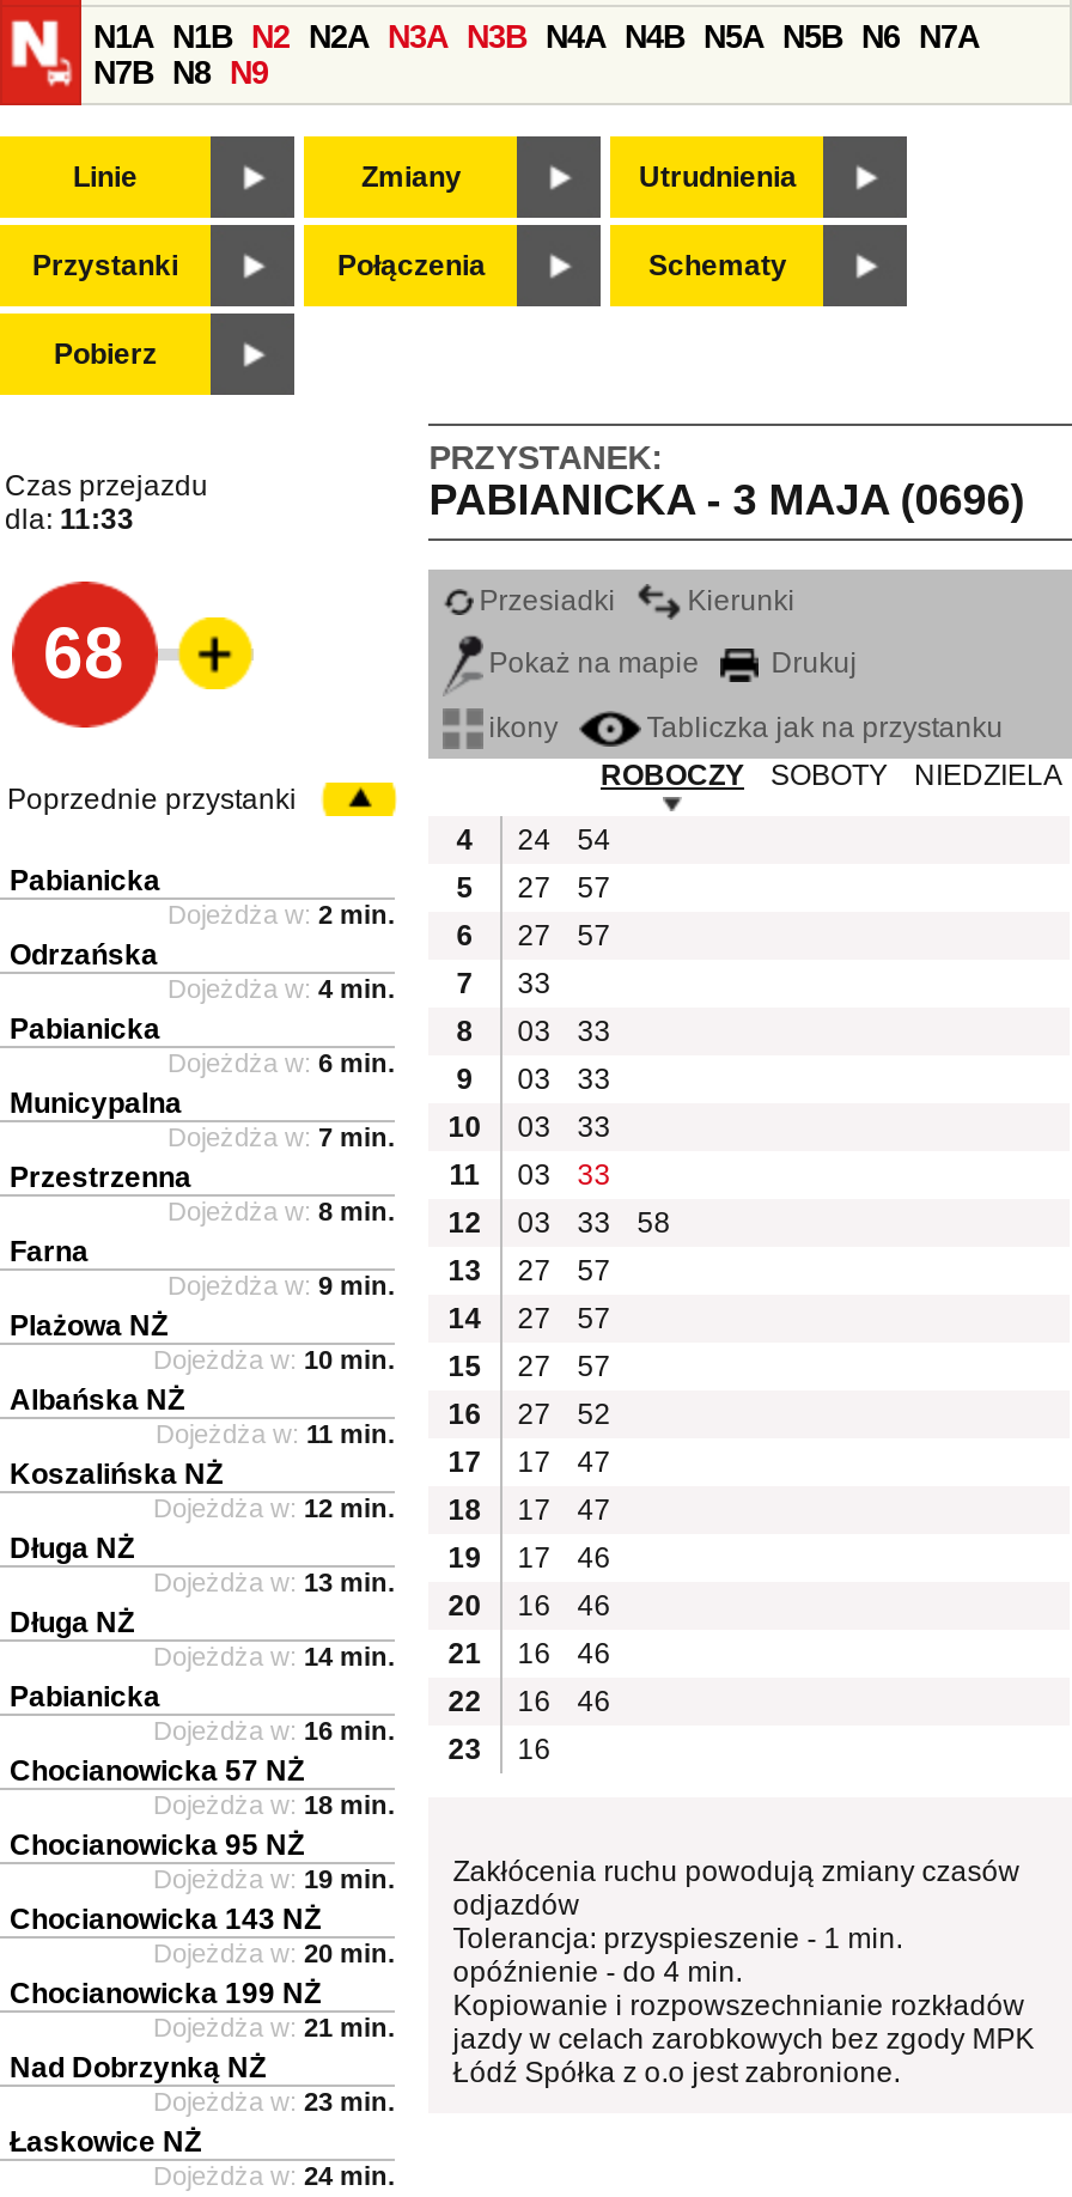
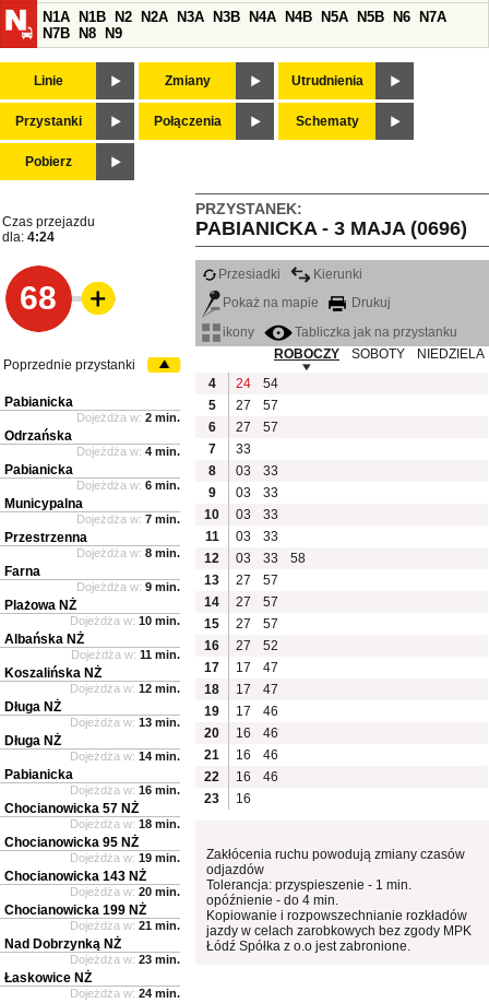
- dla: 11:33
+ dla: 4:24
